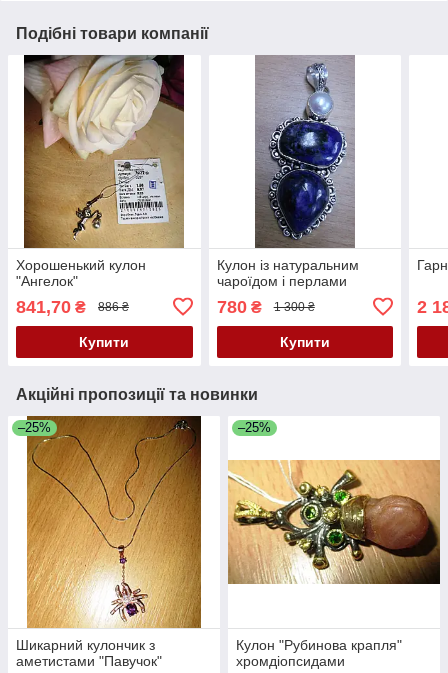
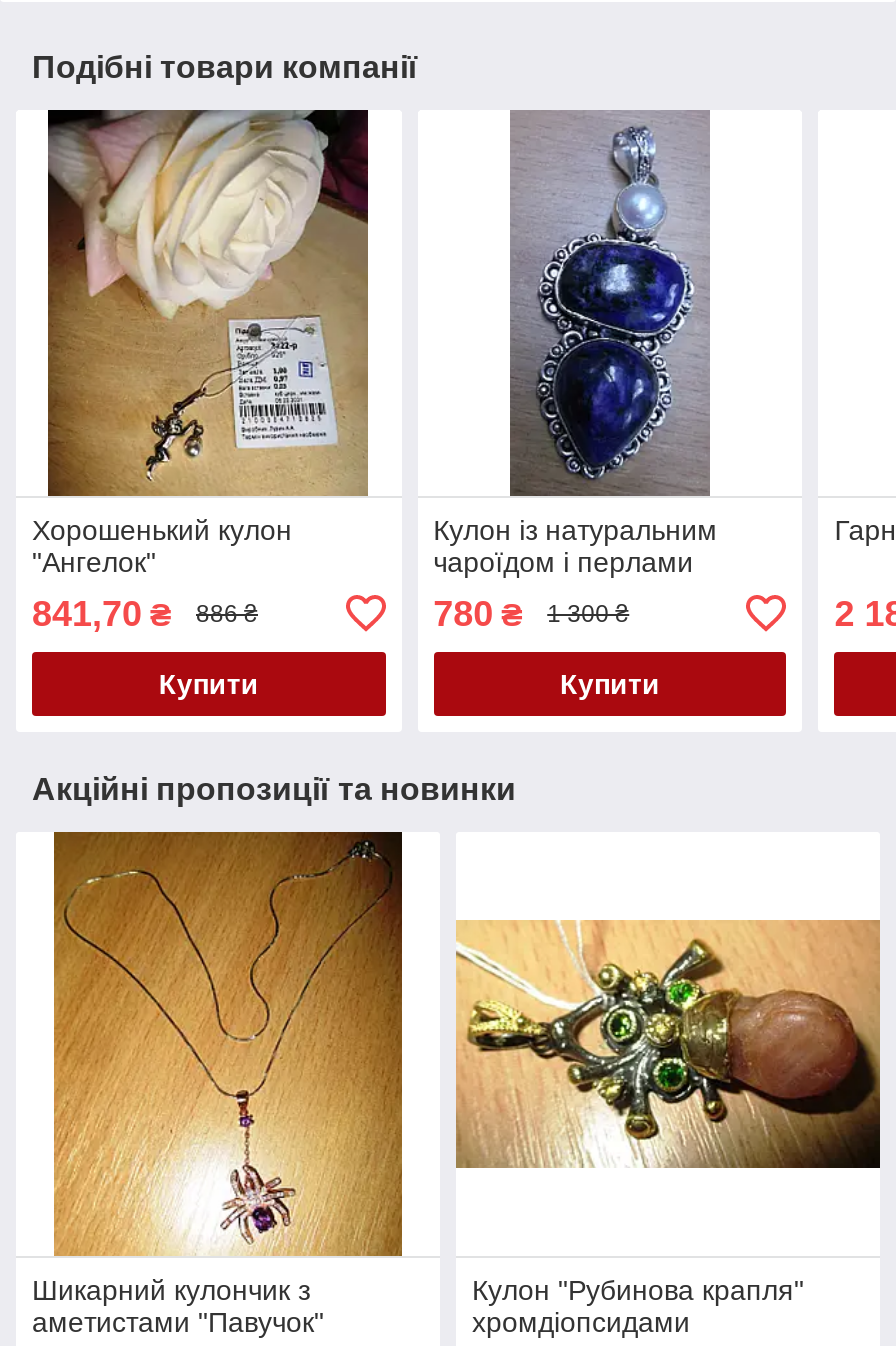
- –25%

- –25%
